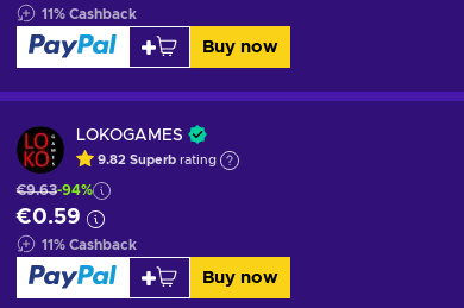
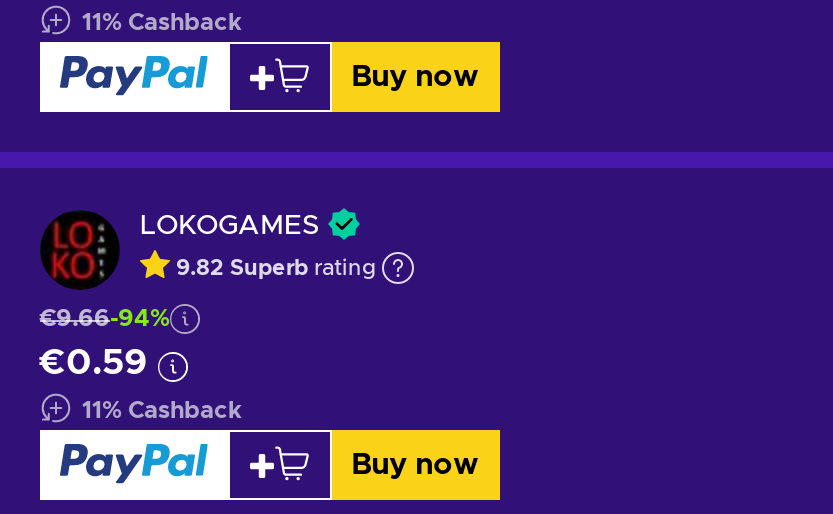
- €9.63-94%
+ €9.66-94%
